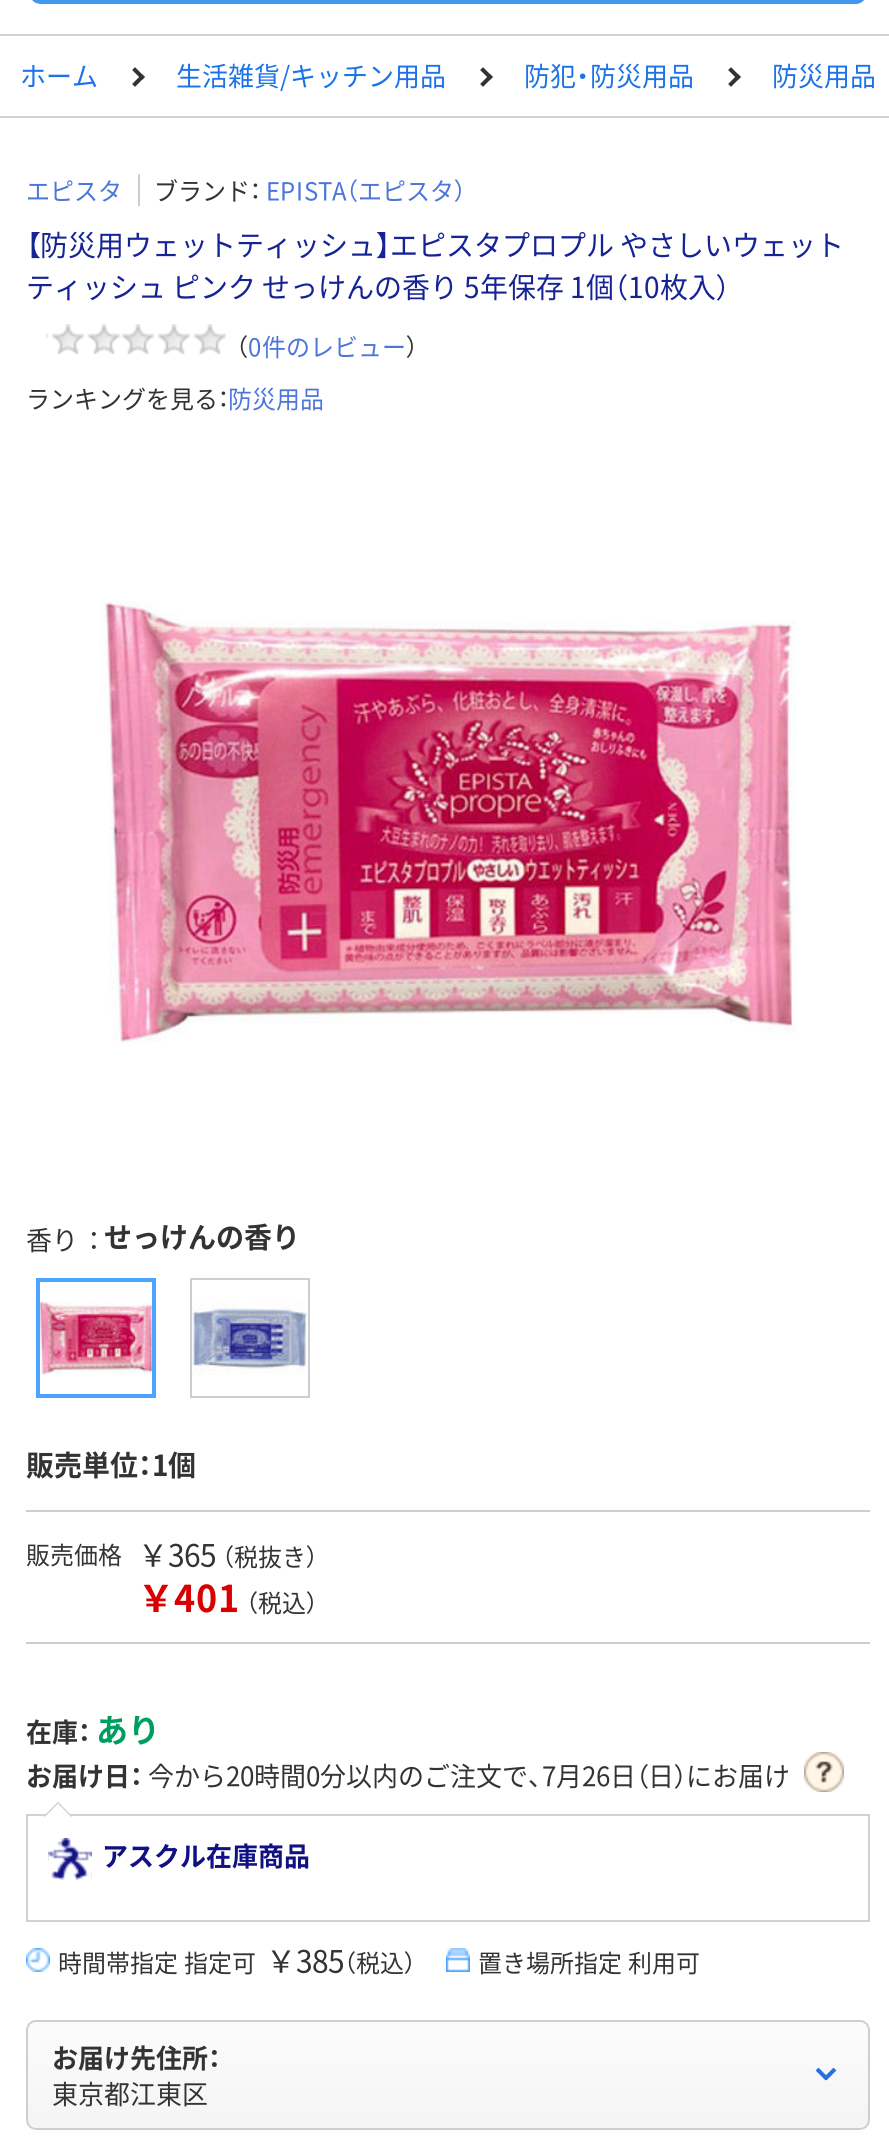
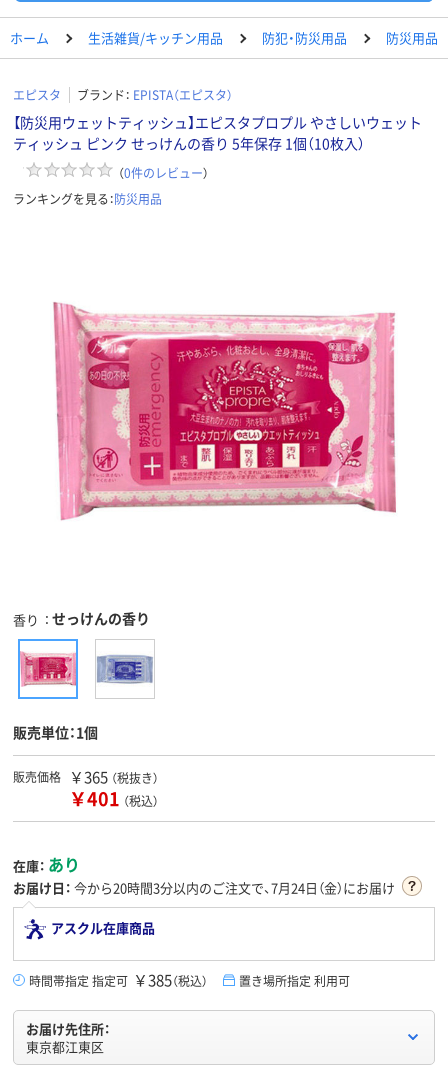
- お届け日：今から20時間0分以内のご注文で、7月26日（日）にお届け
+ お届け日：今から20時間3分以内のご注文で、7月24日（金）にお届け
